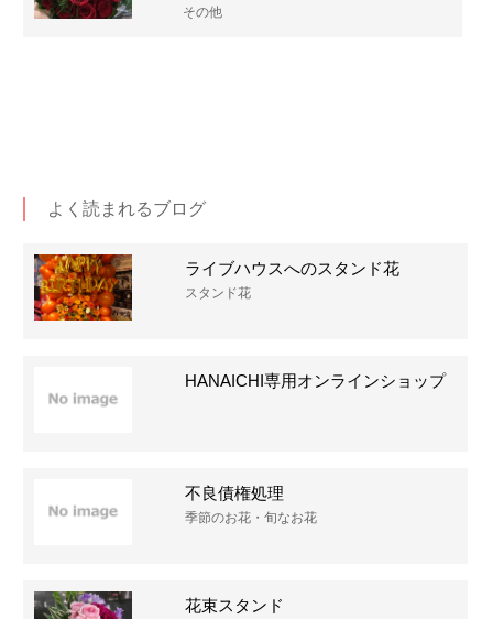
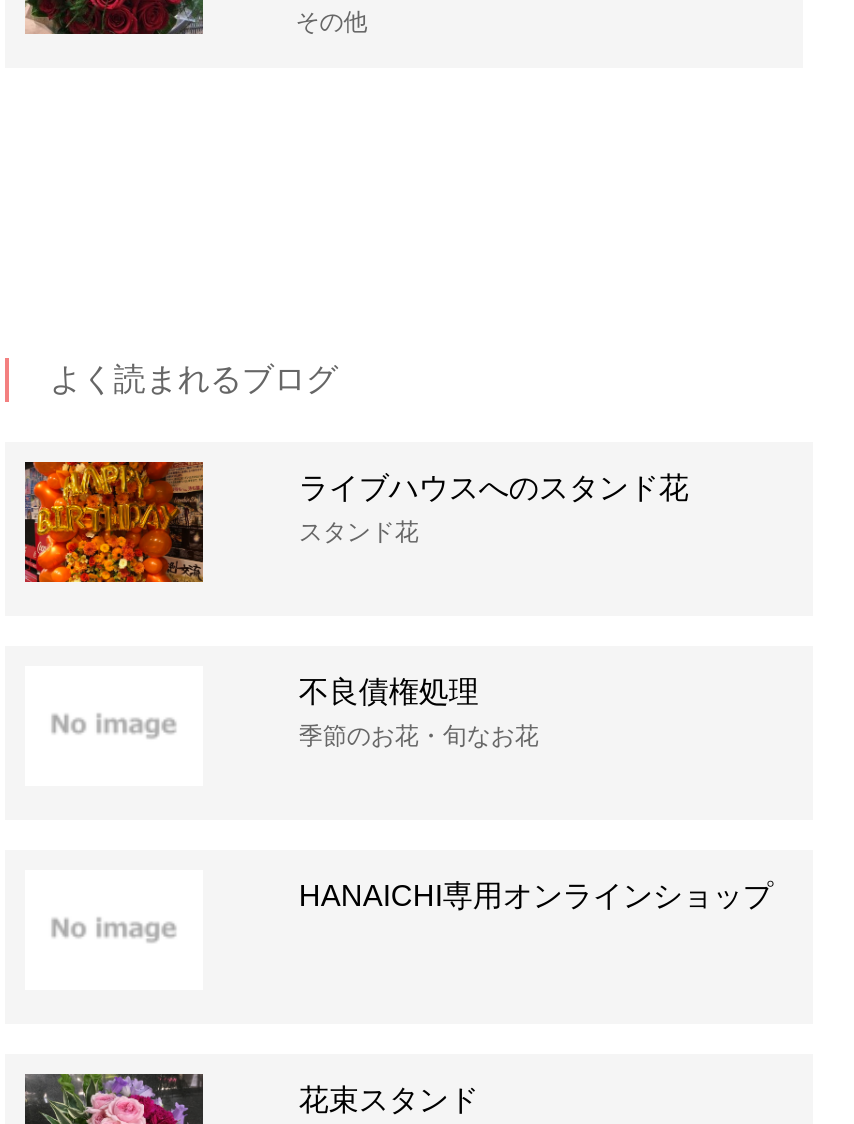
moved down: HANAICHI専用オンラインショップ

moved up: 不良債権処理 | 季節のお花・旬なお花
